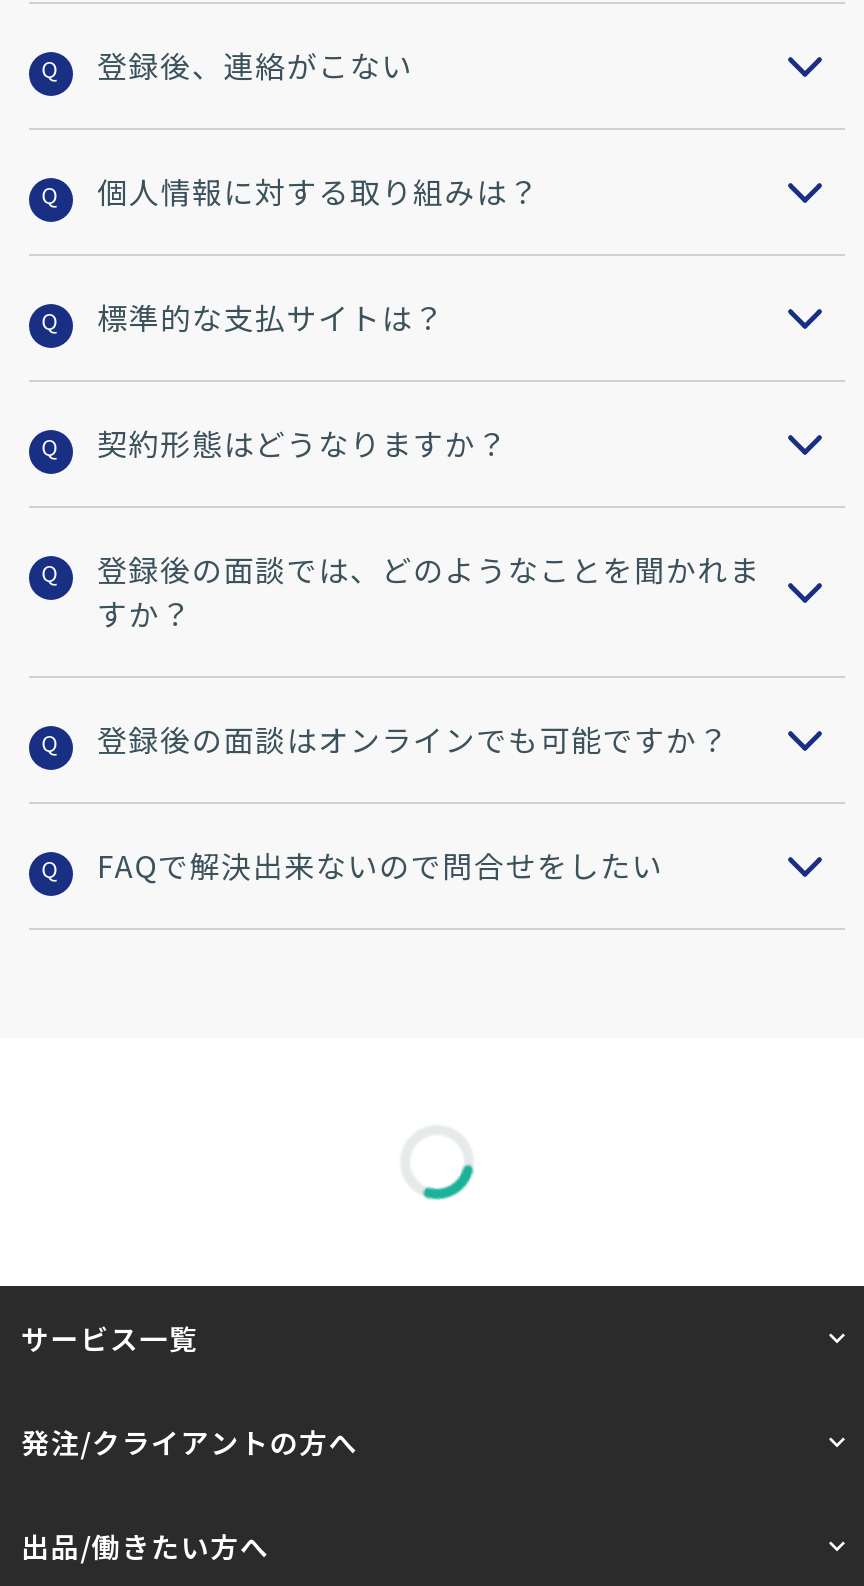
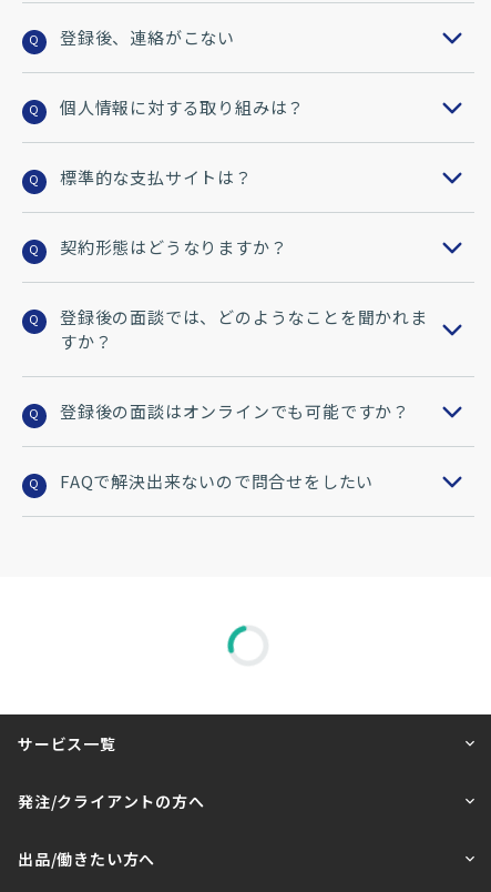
- [image]
+ [image]
